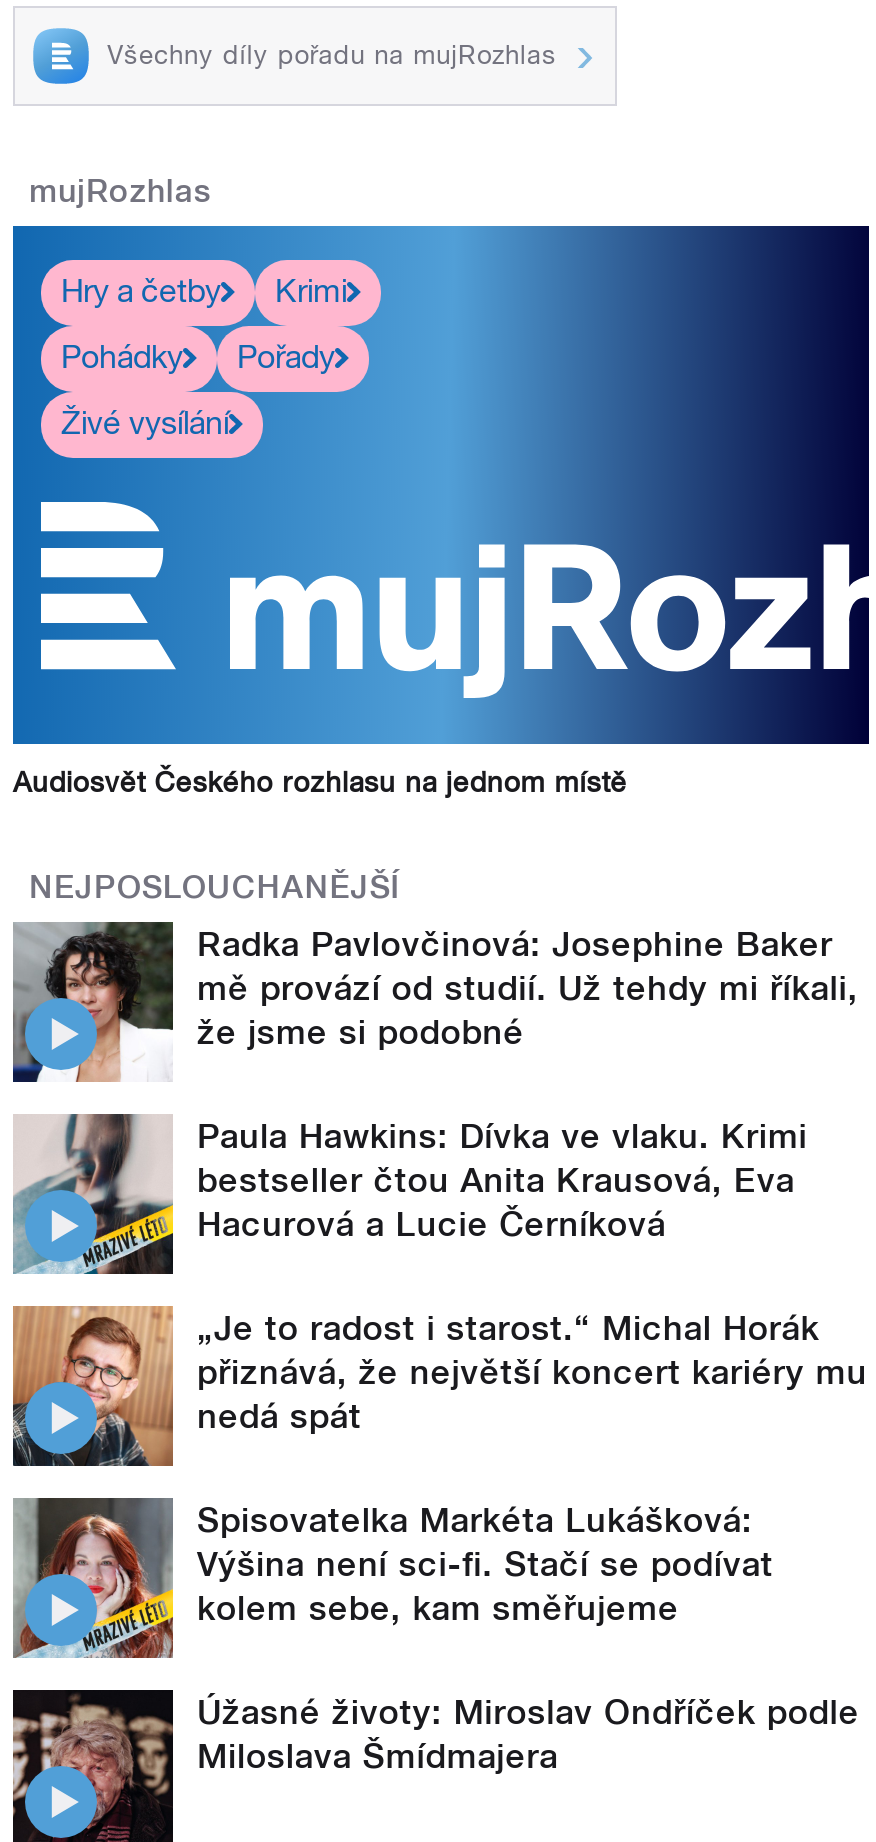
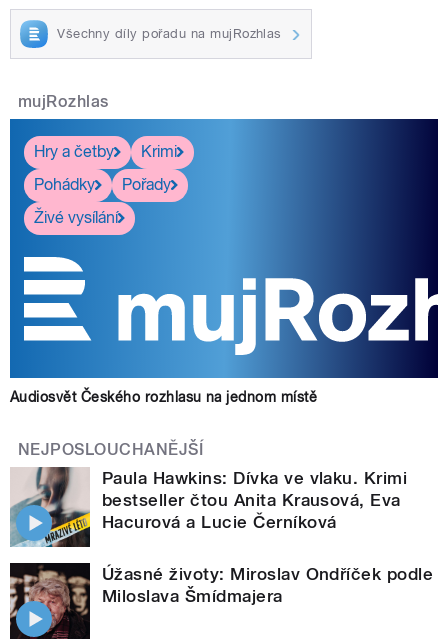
- [image]
- Radka Pavlovčinová: Josephine Baker
- mě provází od studií. Už tehdy mi říkali,
- že jsme si podobné

- [image]
- „Je to radost i starost.“ Michal Horák
- přiznává, že největší koncert kariéry mu
- nedá spát
- Spisovatelka Markéta Lukášková:
- Výšina není sci-fi. Stačí se podívat
- kolem sebe, kam směřujeme

- [image]
